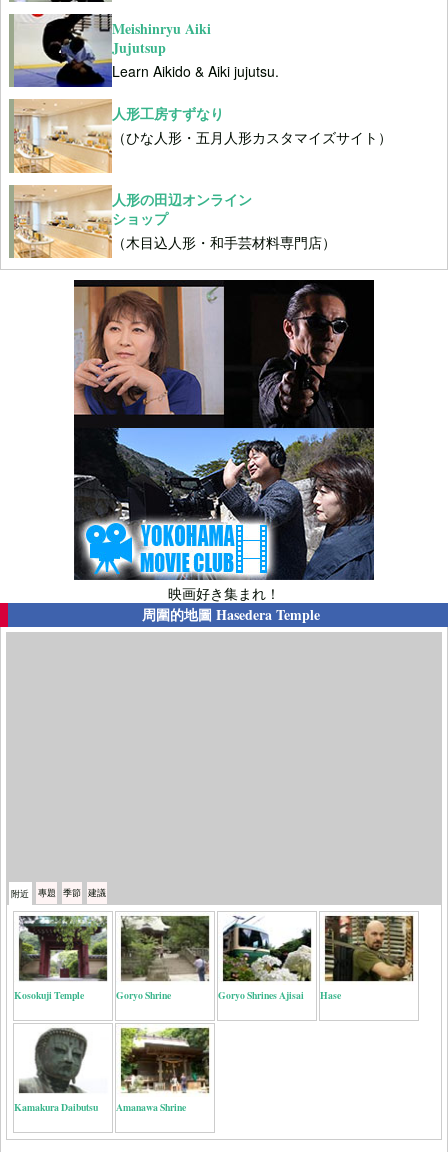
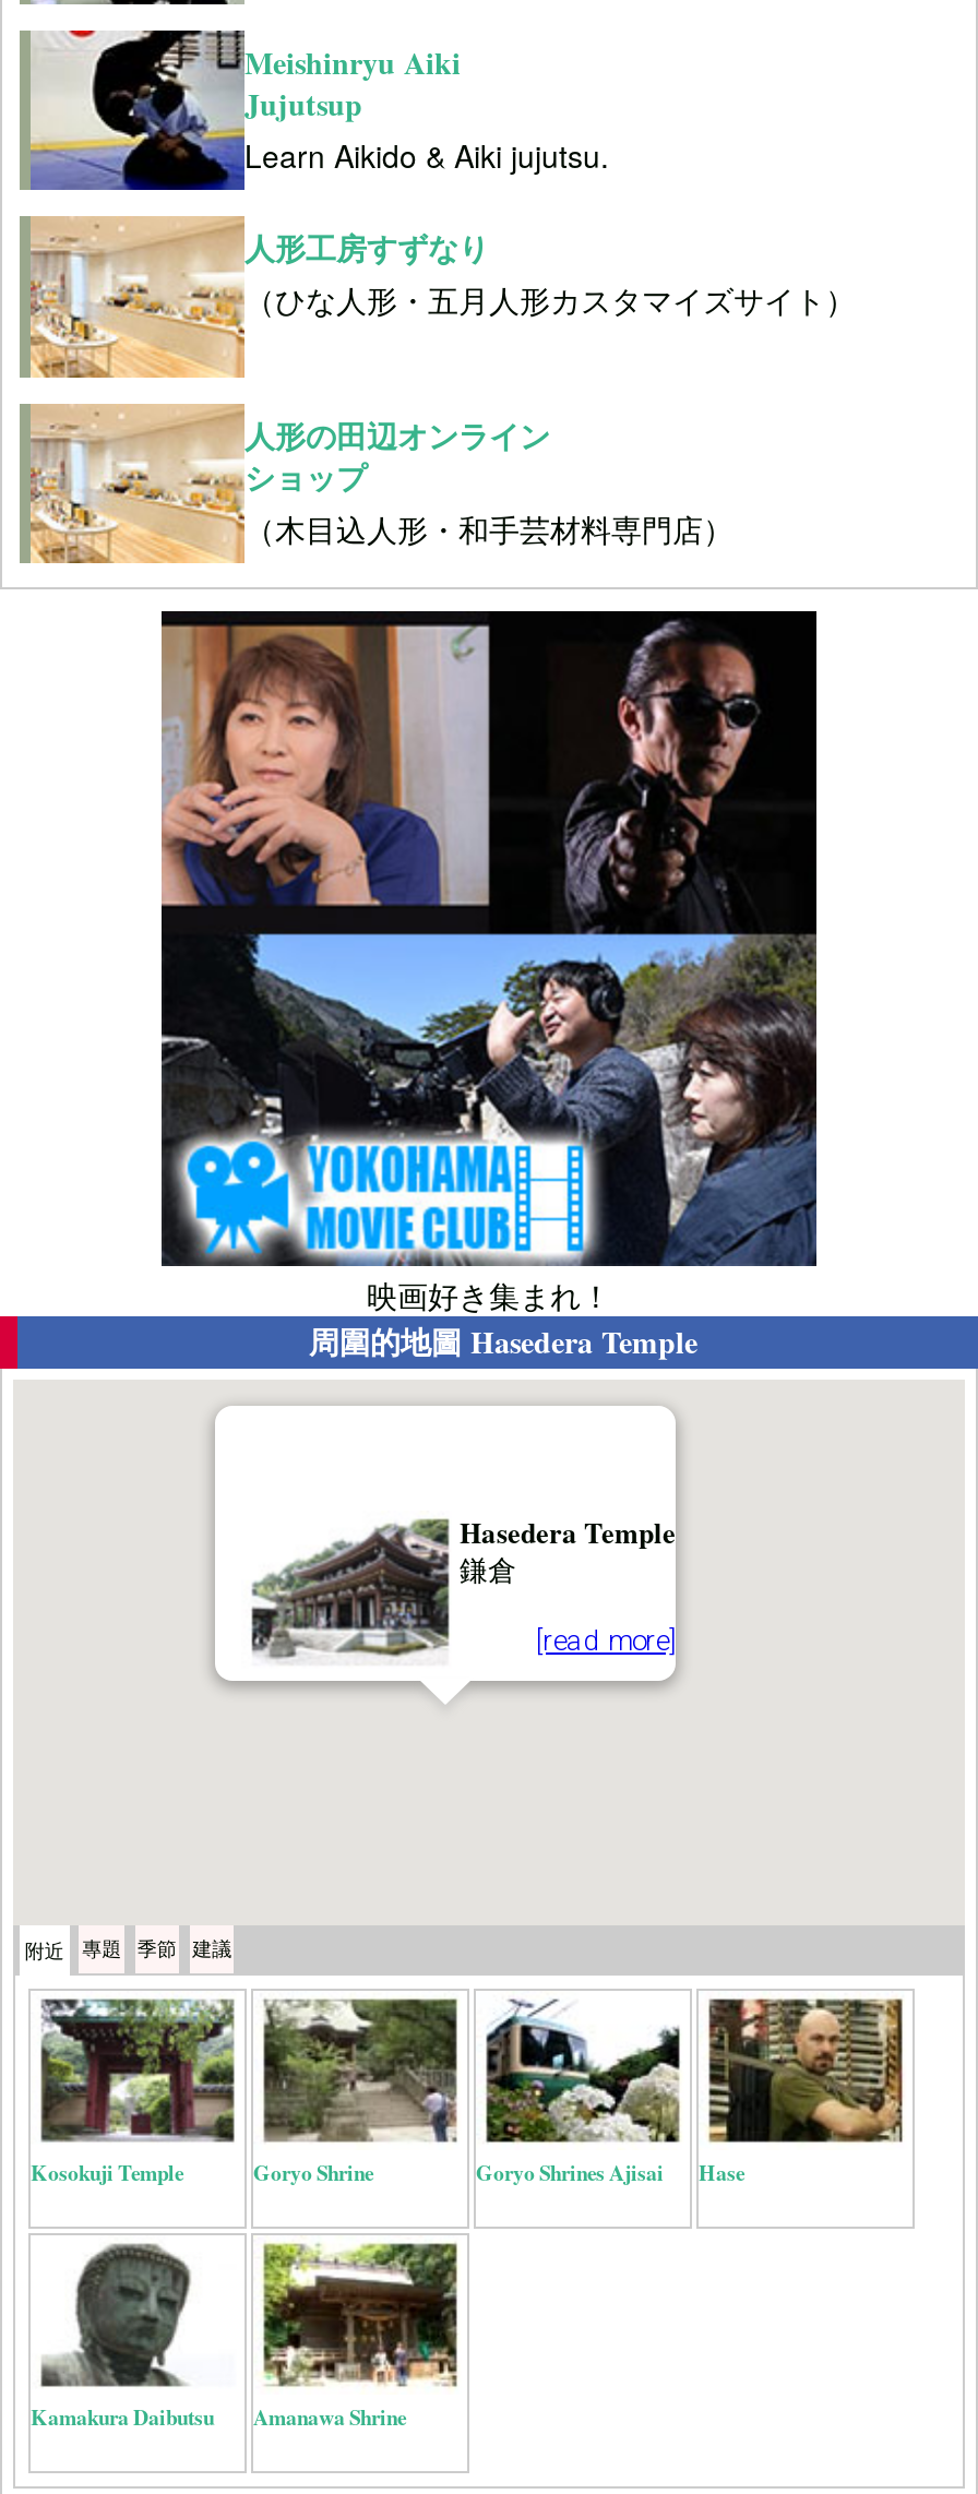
+ [image]
+ Hasedera Temple
+ 鎌倉
+ [read more]
